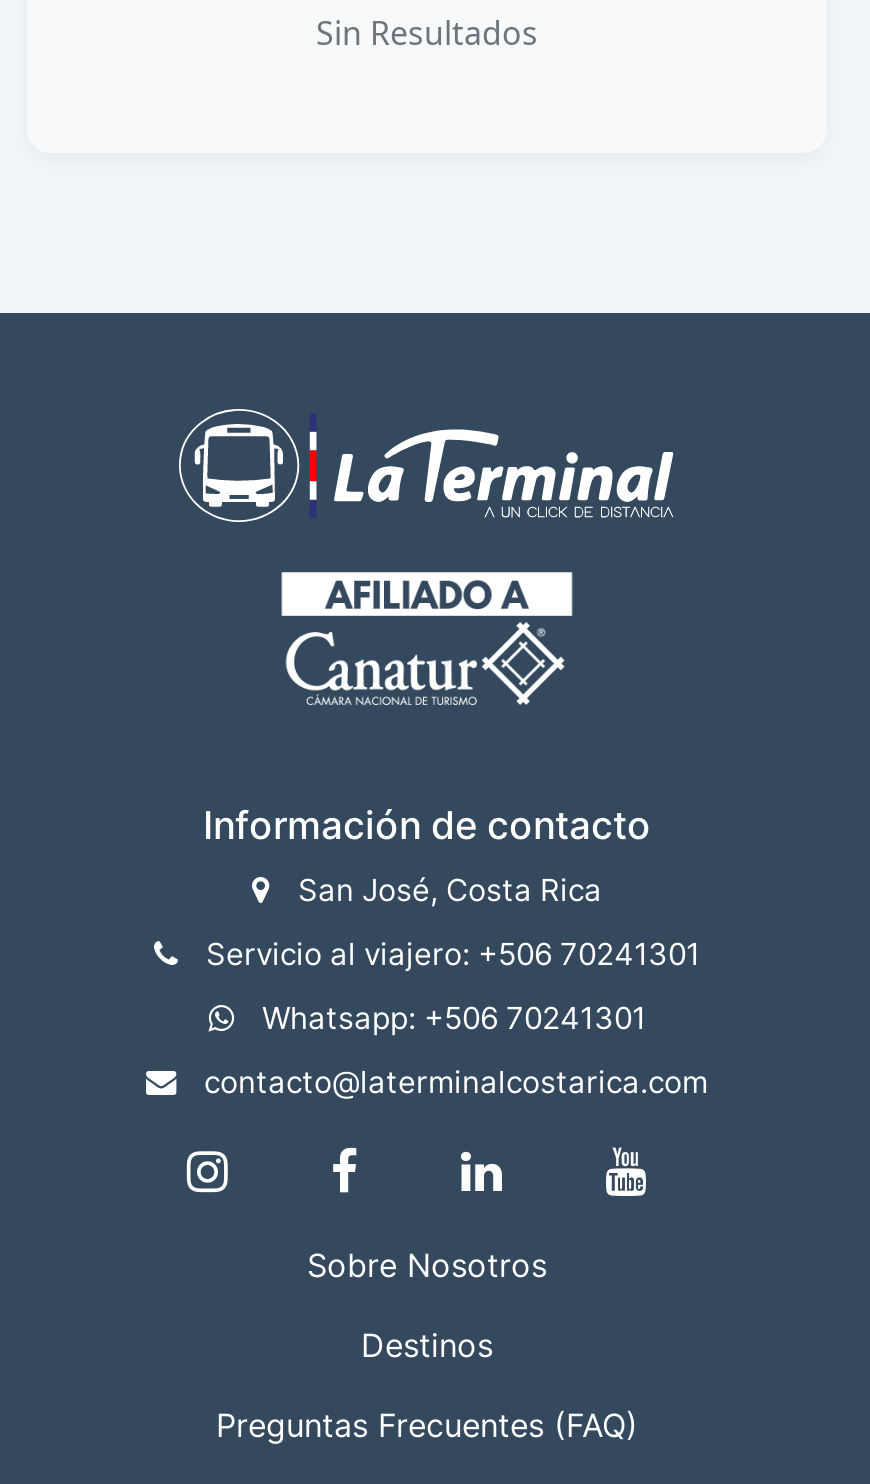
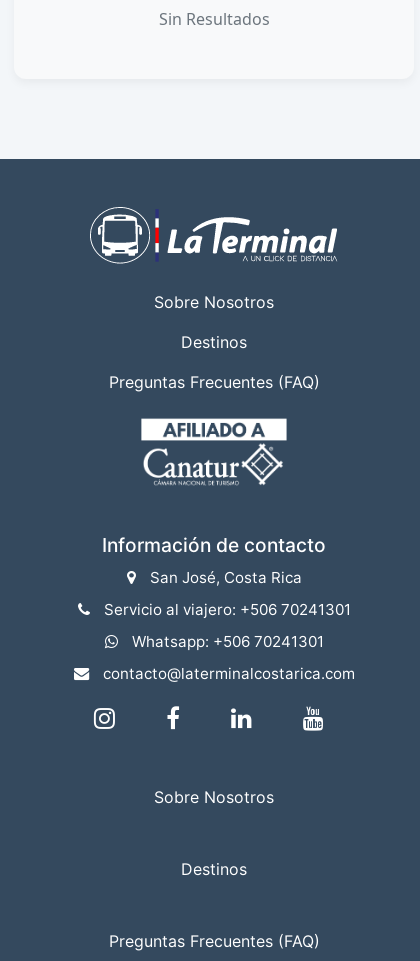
+ Sobre Nosotros
+ Destinos
+ Preguntas Frecuentes (FAQ)
